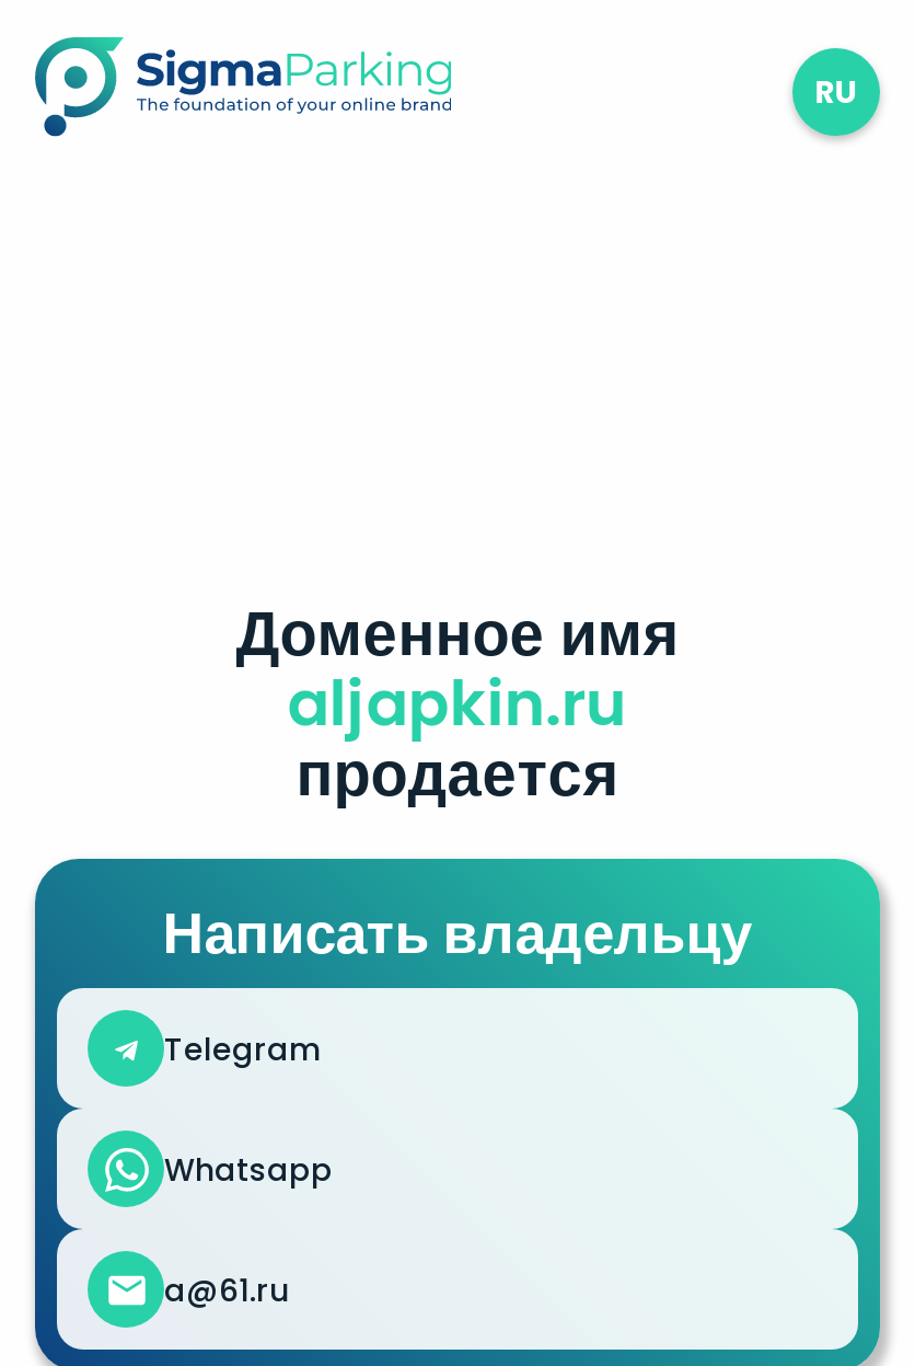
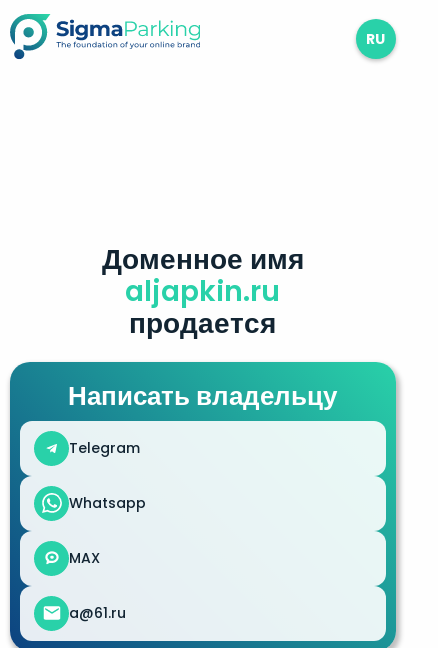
moved up: Доменное имя | aljapkin.ru | продается | Написать владельцу | Telegram | Whatsapp

+ MAX
